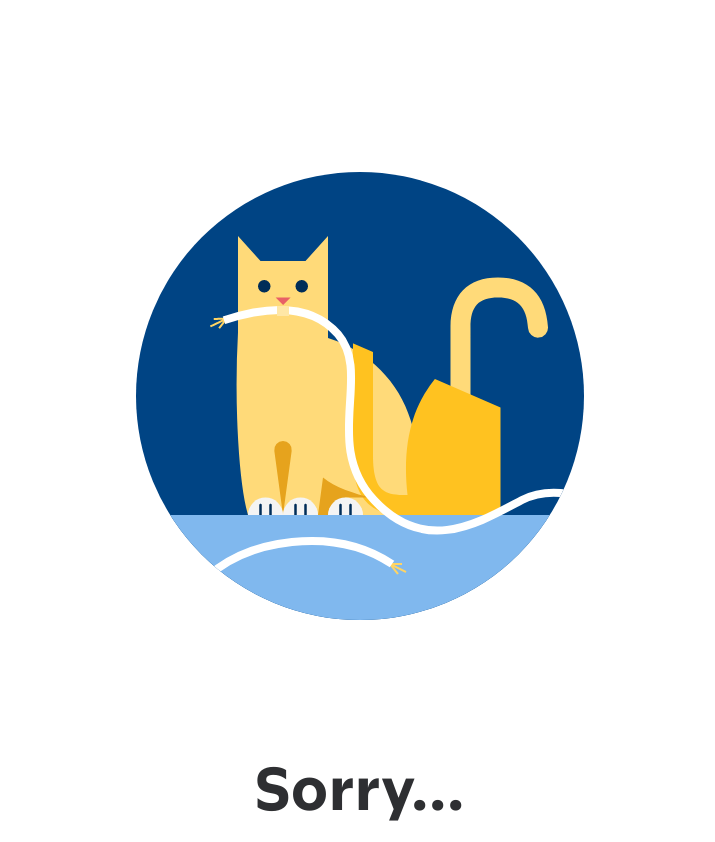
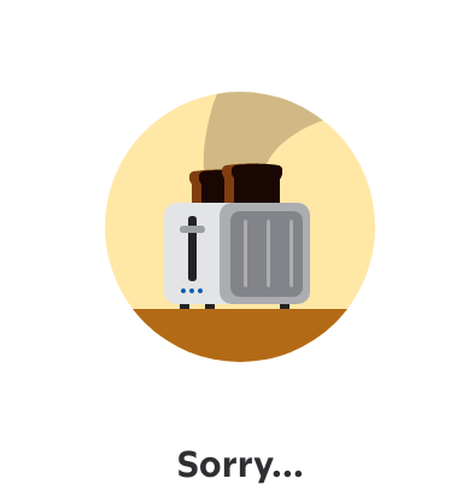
- [image]
+ [image]
